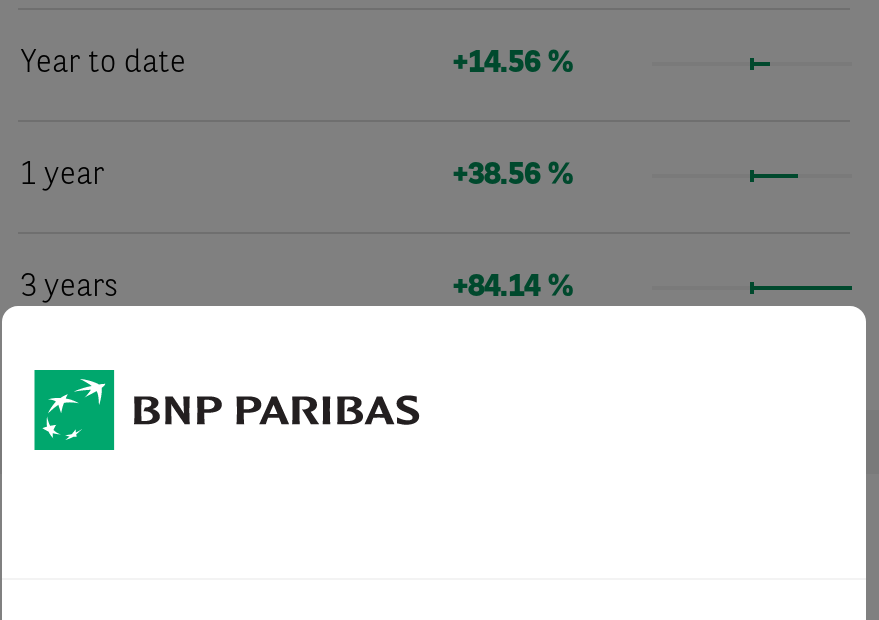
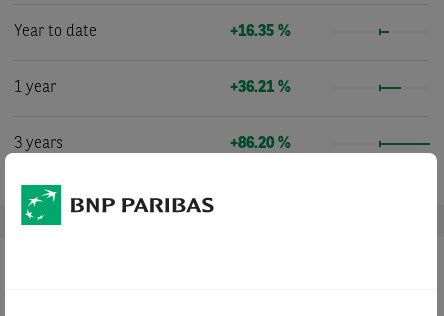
- +14.56 %
+ +16.35 %

- +38.56 %
+ +36.21 %

- +84.14 %
+ +86.20 %
